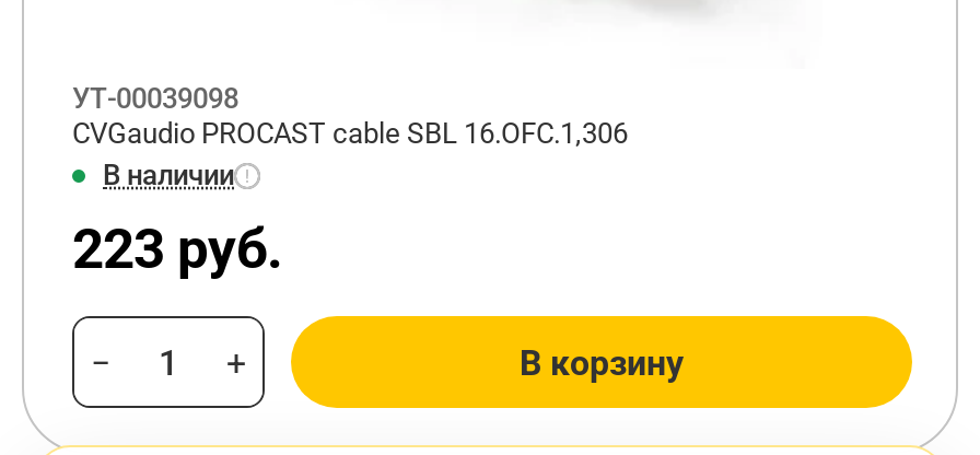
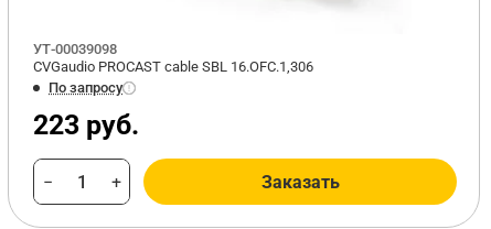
- В наличии
+ По запросу

- В корзину
+ Заказать
